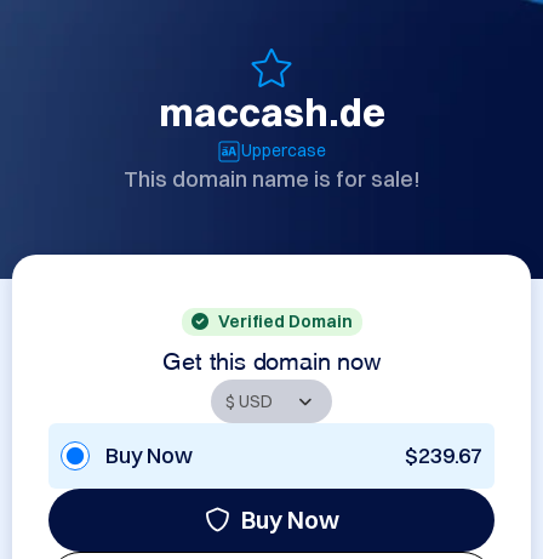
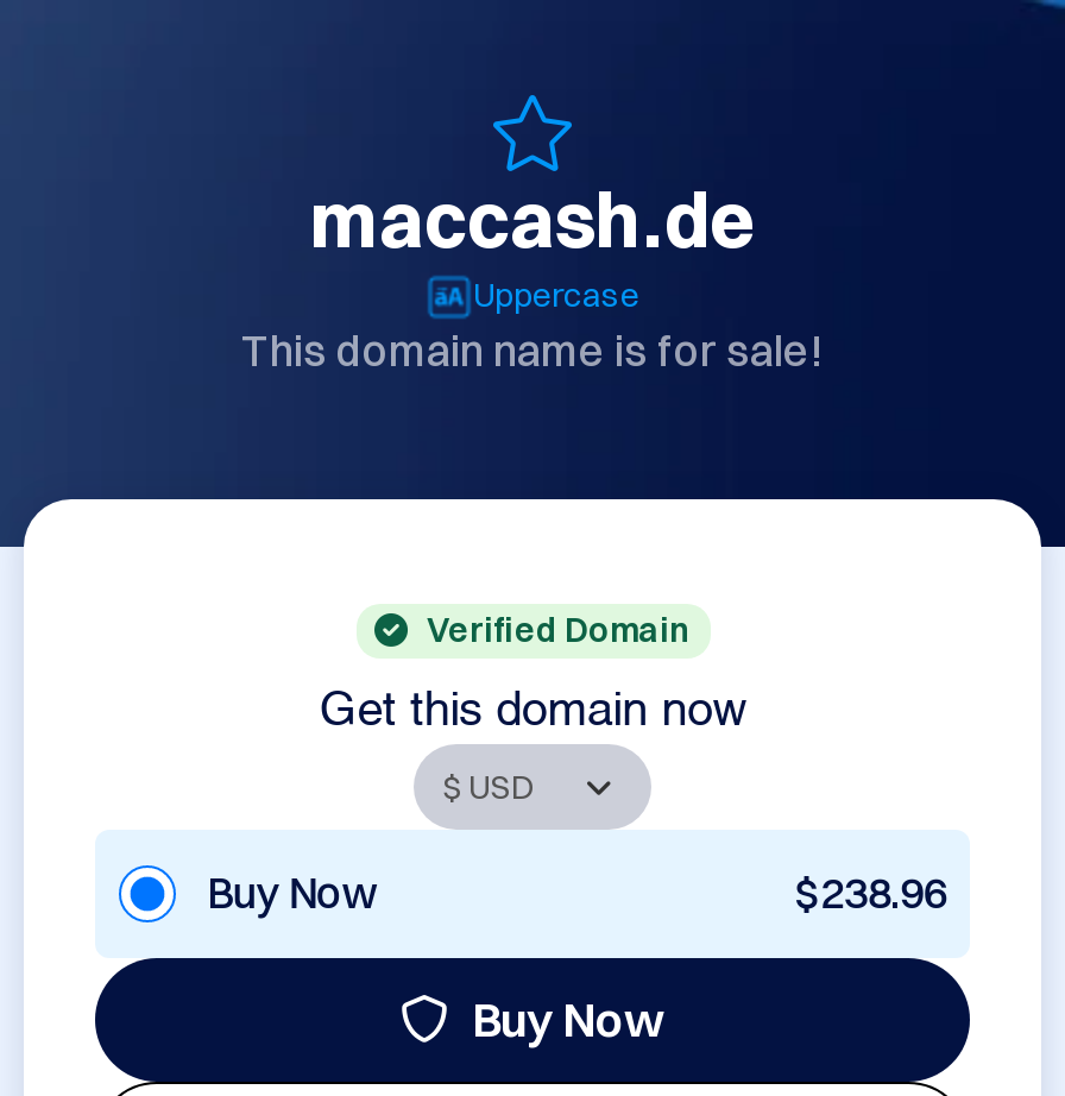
- $239.67
+ $238.96
